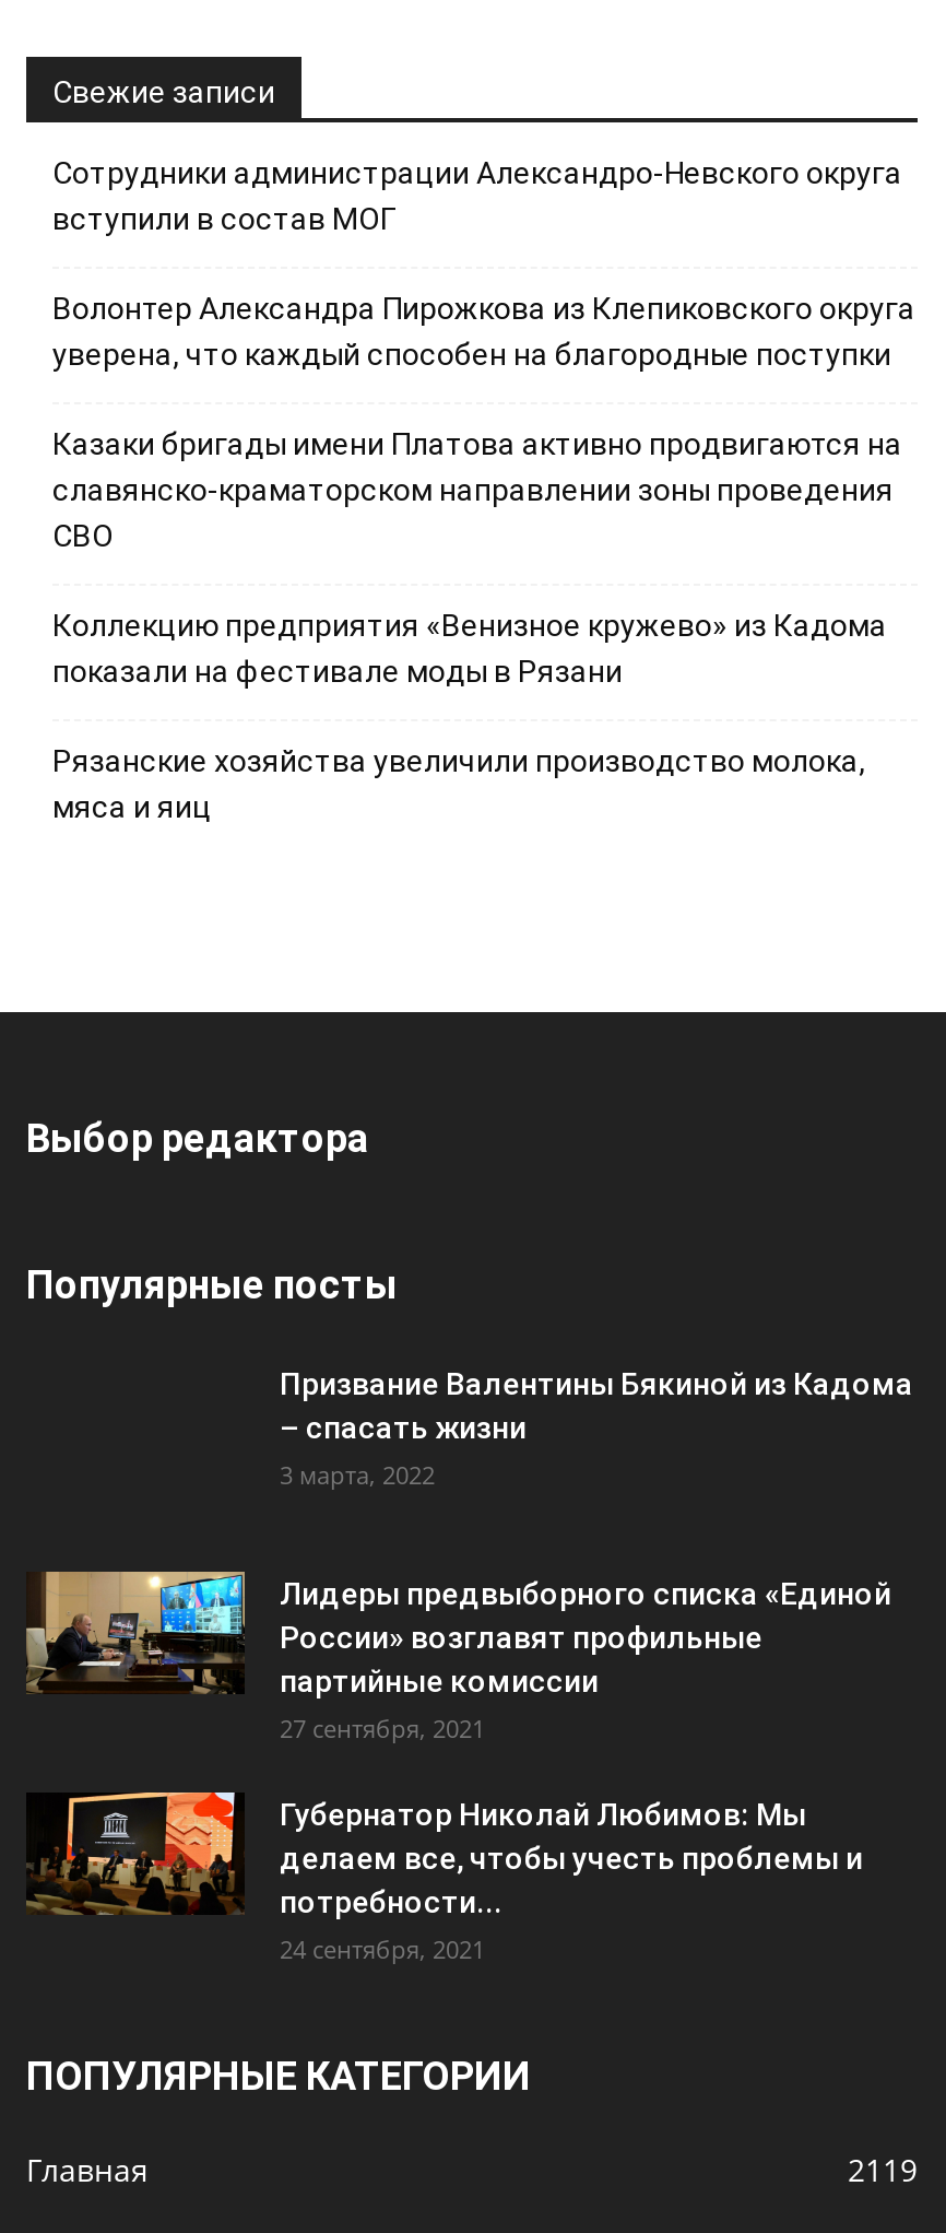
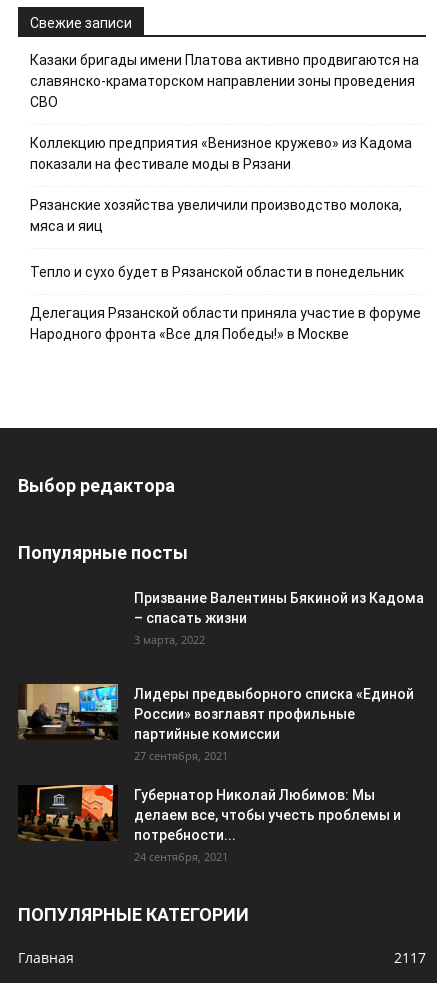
- Сотрудники администрации Александро-Невского округа
- вступили в состав МОГ
- Волонтер Александра Пирожкова из Клепиковского округа
- уверена, что каждый способен на благородные поступки

moved up: Казаки бригады имени Платова активно продвигаются на | славянско-краматорском направлении зоны проведения | СВО | Коллекцию предприятия «Венизное кружево» из Кадома | показали на фестивале моды в Рязани | Рязанские хозяйства увеличили производство молока, | мяса и яиц

+ Тепло и сухо будет в Рязанской области в понедельник
+ Делегация Рязанской области приняла участие в форуме
+ Народного фронта «Все для Победы!» в Москве

- 2119
+ 2117
